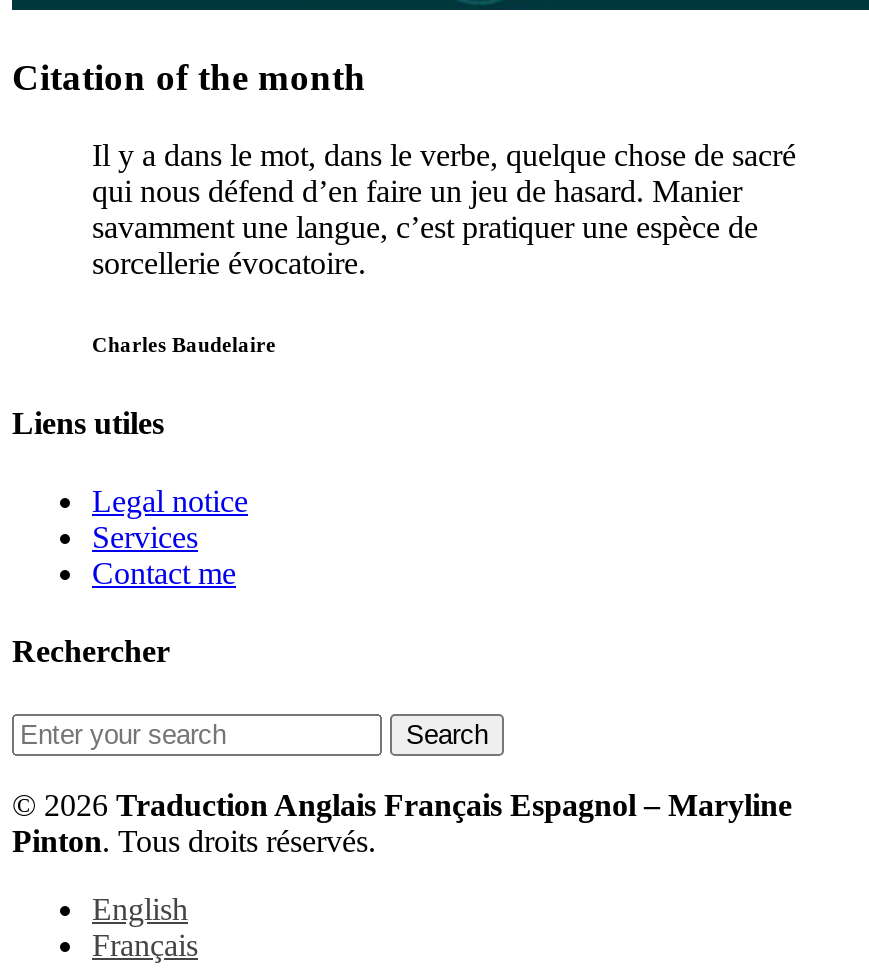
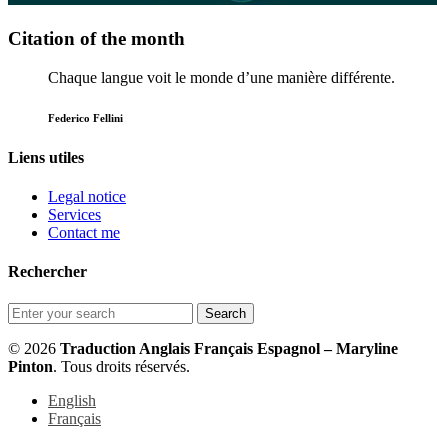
- Il y a dans le mot, dans le verbe, quelque chose de sacré
- qui nous défend d’en faire un jeu de hasard. Manier
- savamment une langue, c’est pratiquer une espèce de
- sorcellerie évocatoire.
+ Chaque langue voit le monde d’une manière différente.

- Charles Baudelaire
+ Federico Fellini
